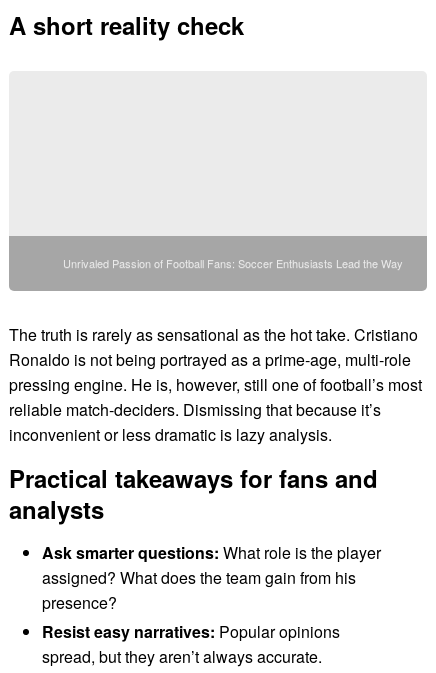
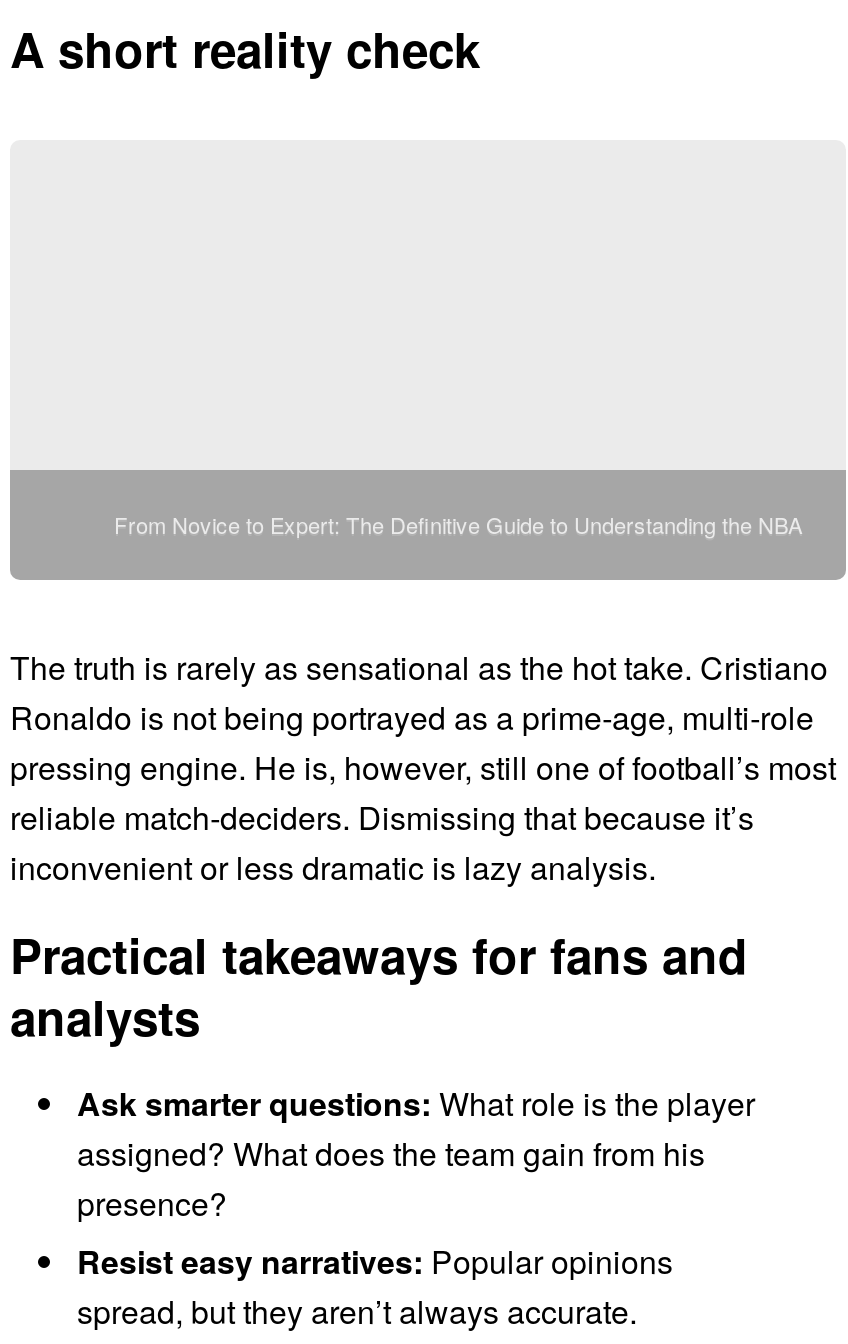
- Unrivaled Passion of Football Fans: Soccer Enthusiasts Lead the Way
+ From Novice to Expert: The Definitive Guide to Understanding the NBA
